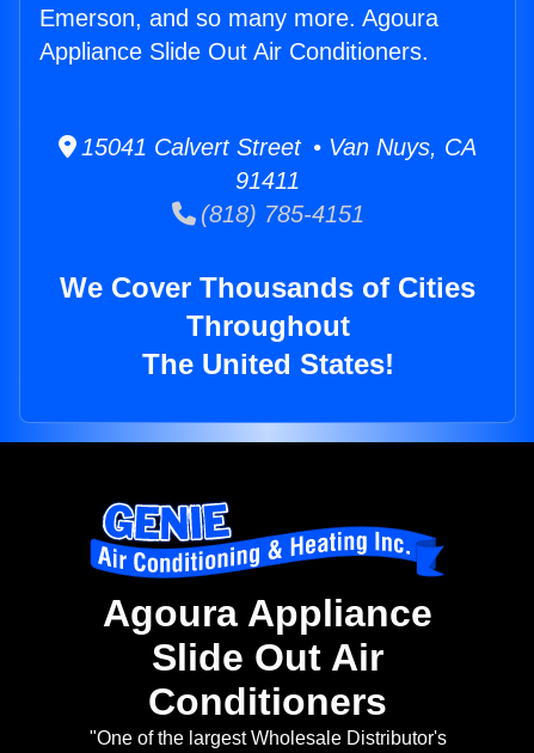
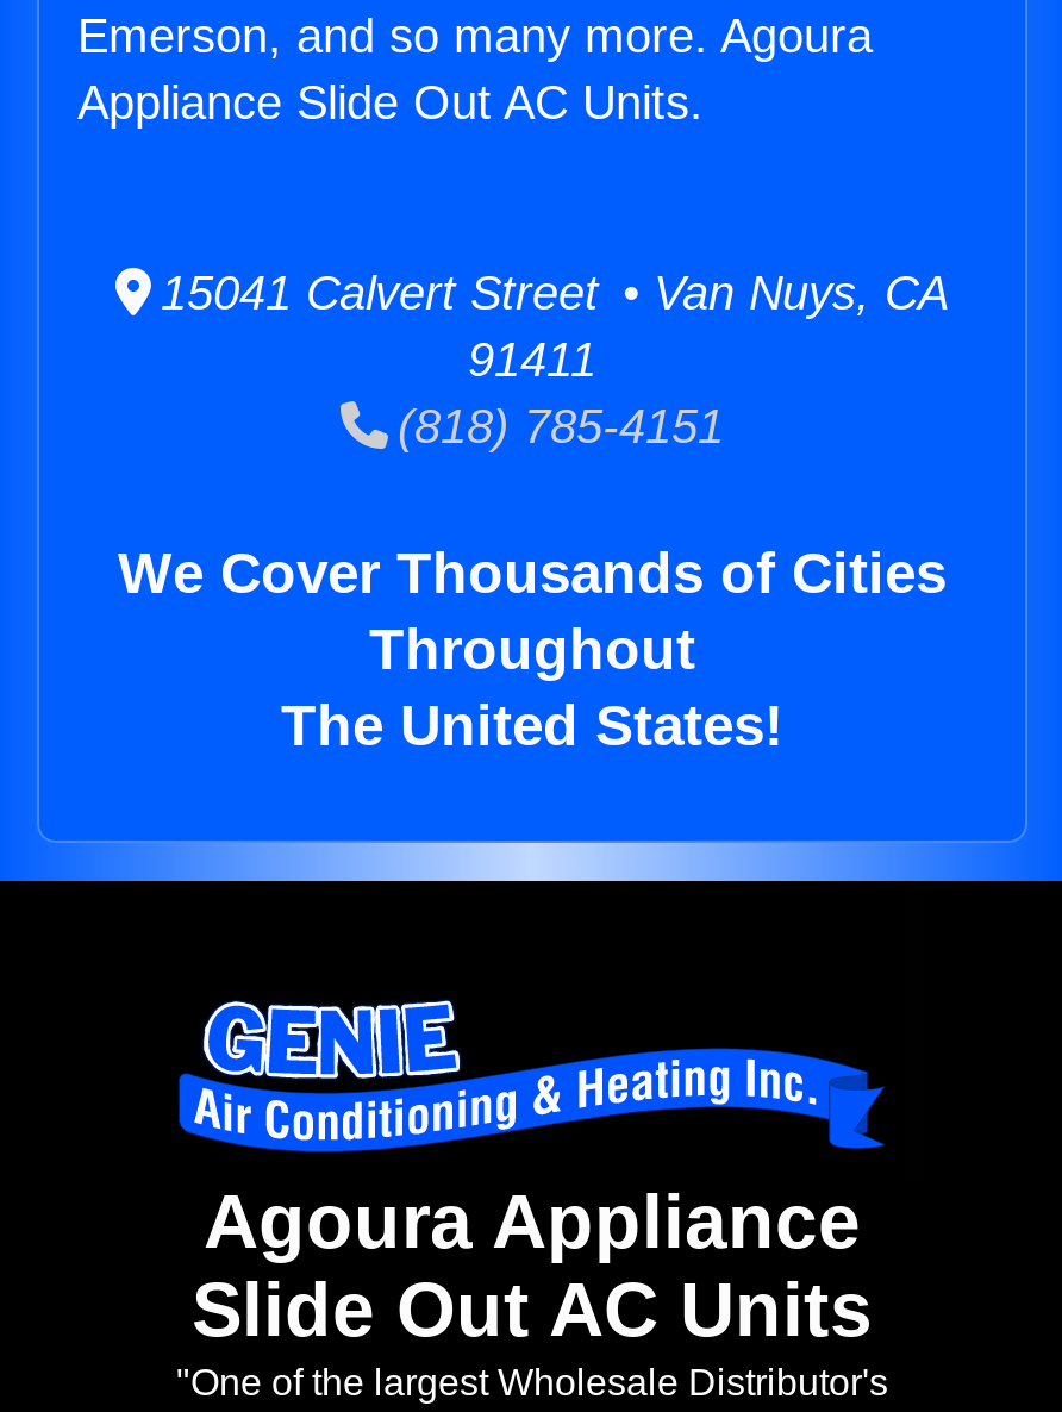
- Appliance Slide Out Air Conditioners.
+ Appliance Slide Out AC Units.

- Slide Out Air
- Conditioners
+ Slide Out AC Units
